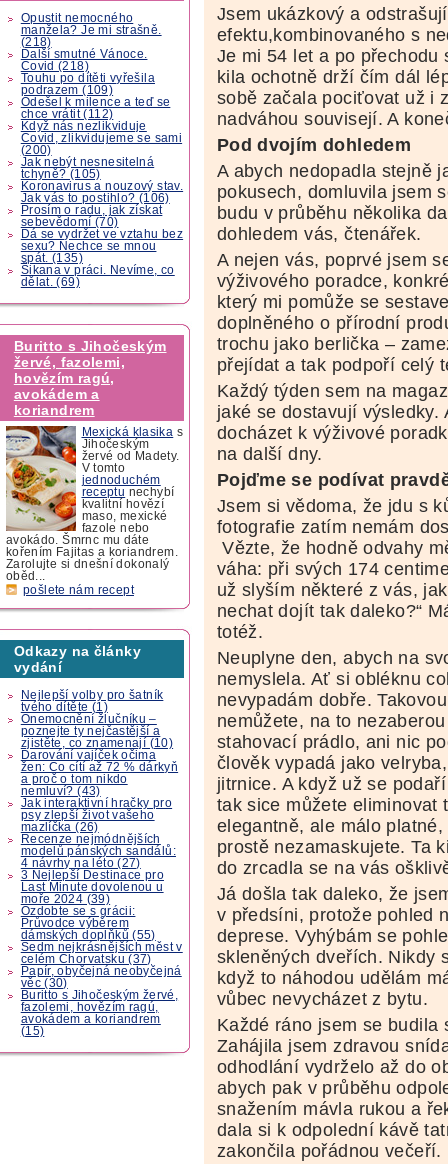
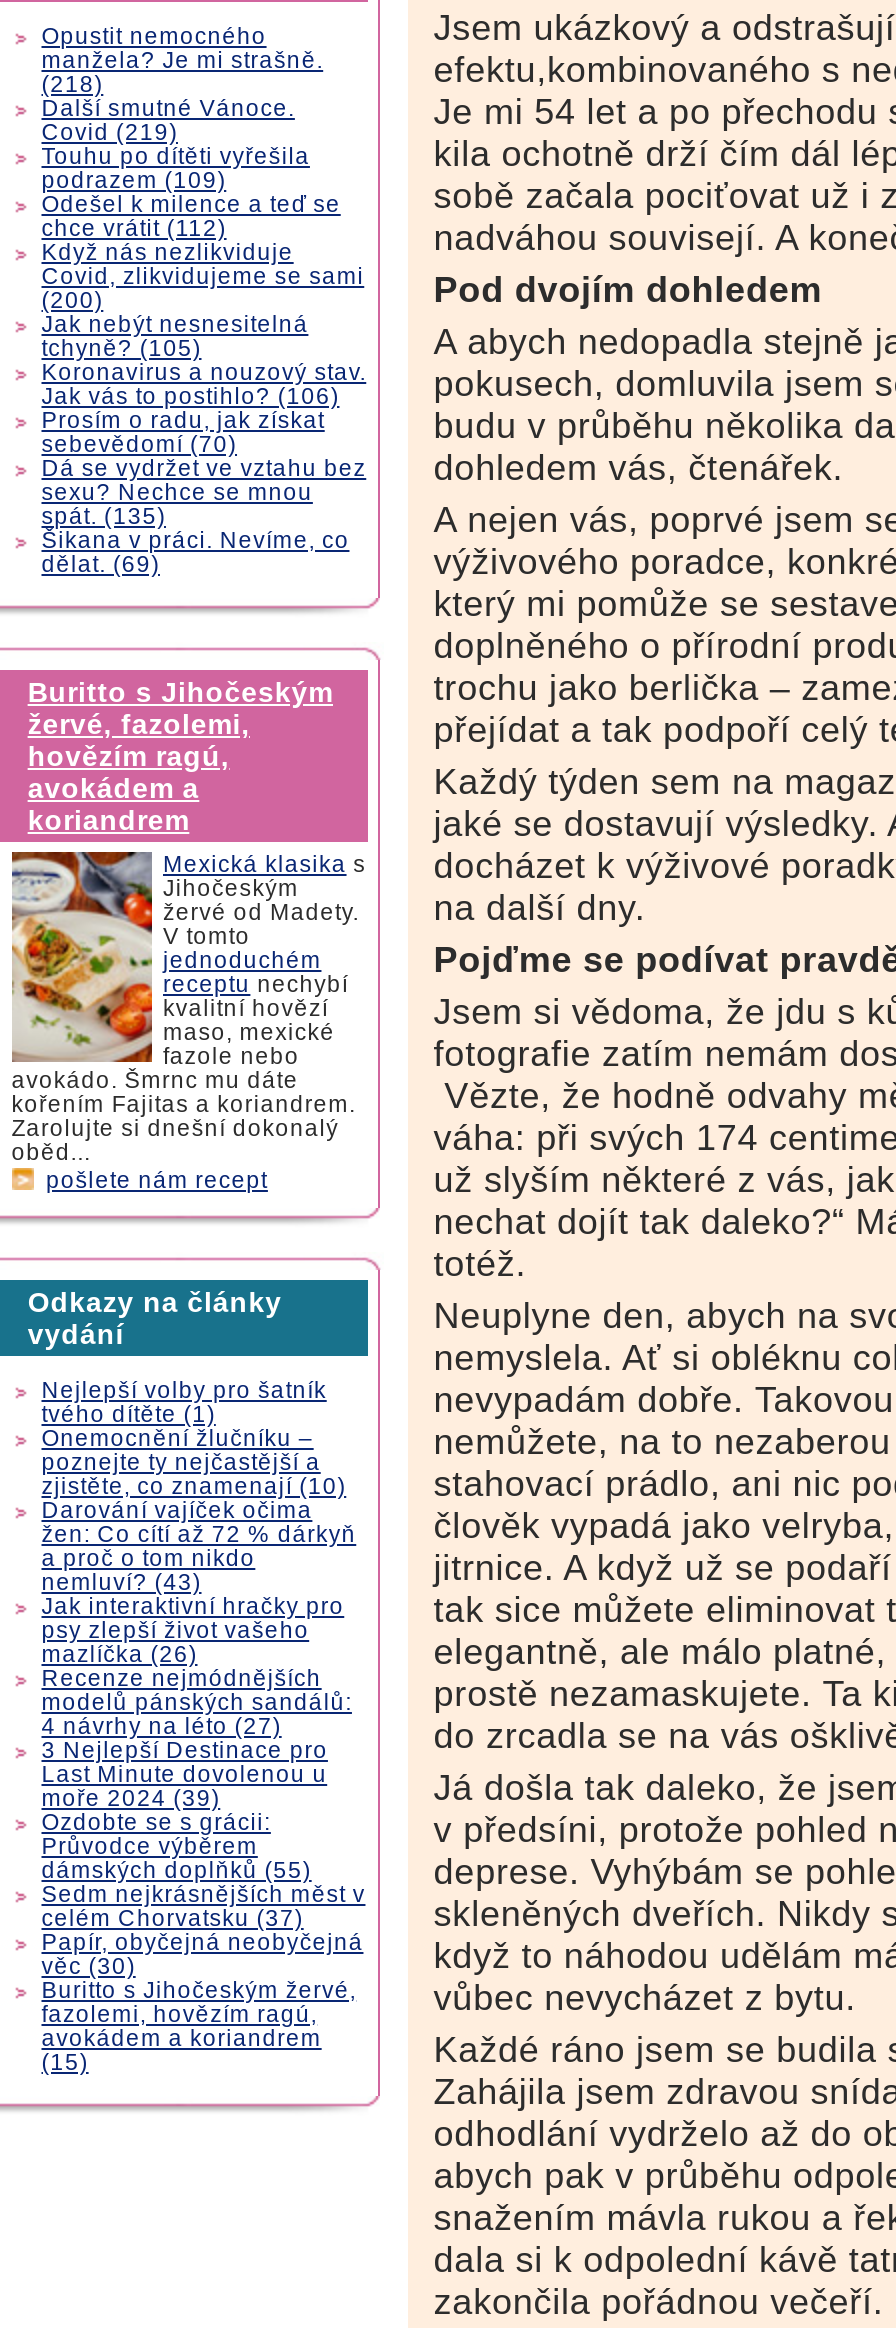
- Covid (218)
+ Covid (219)
